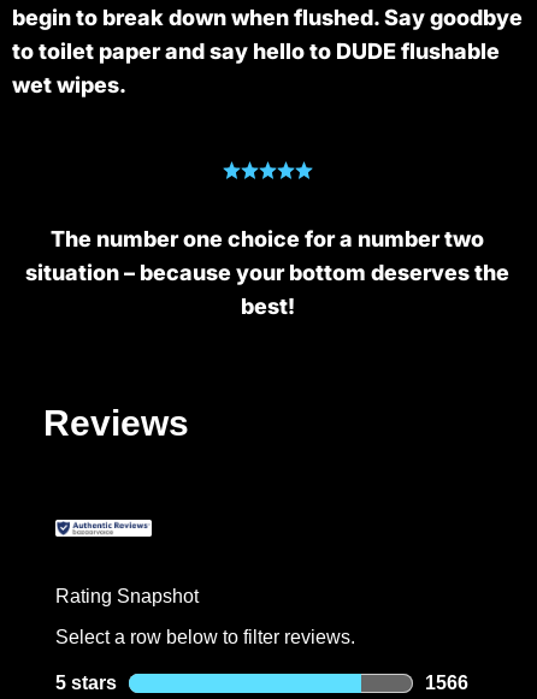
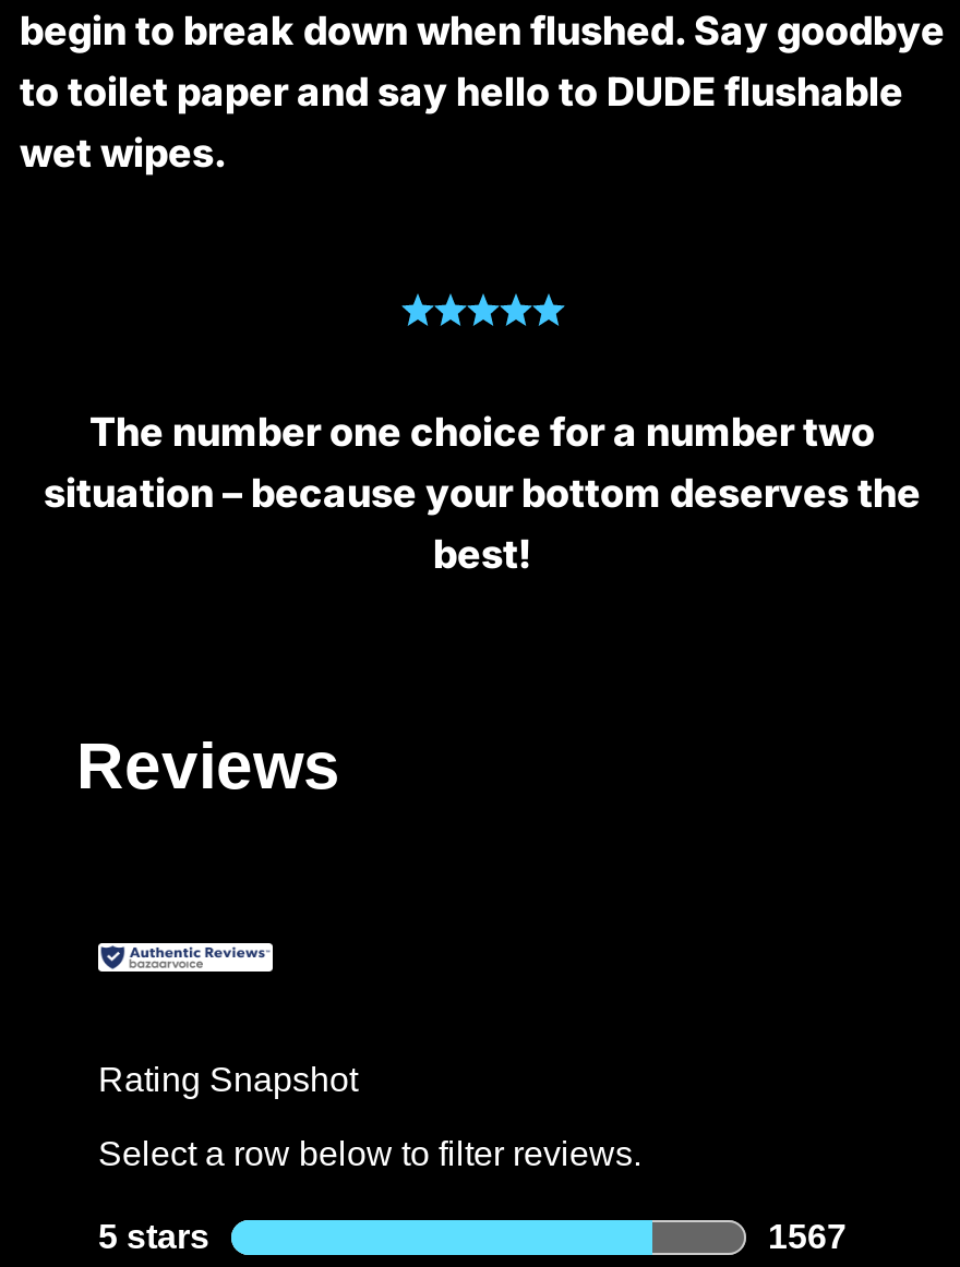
- 1566
+ 1567
